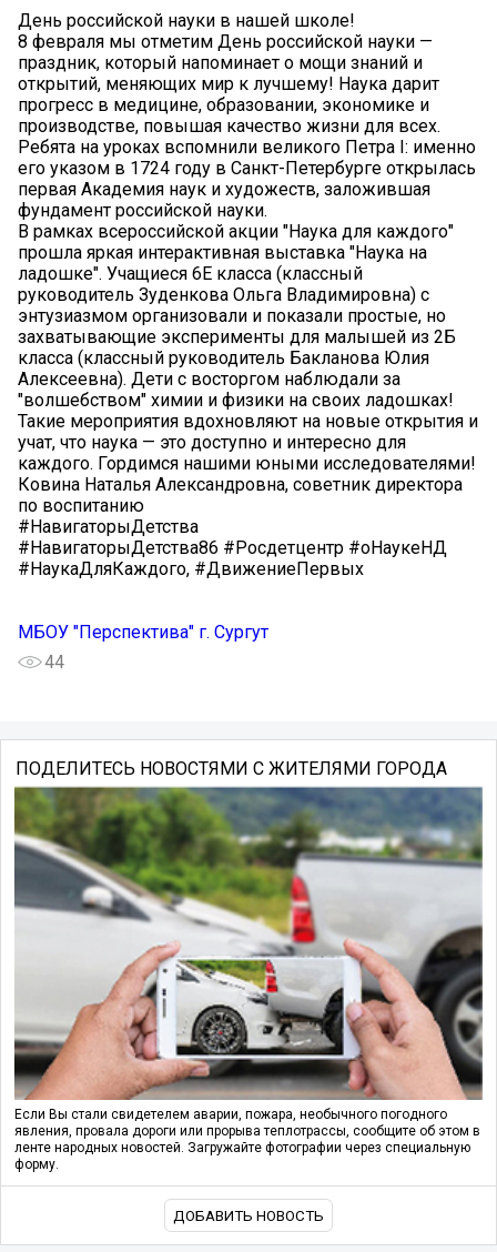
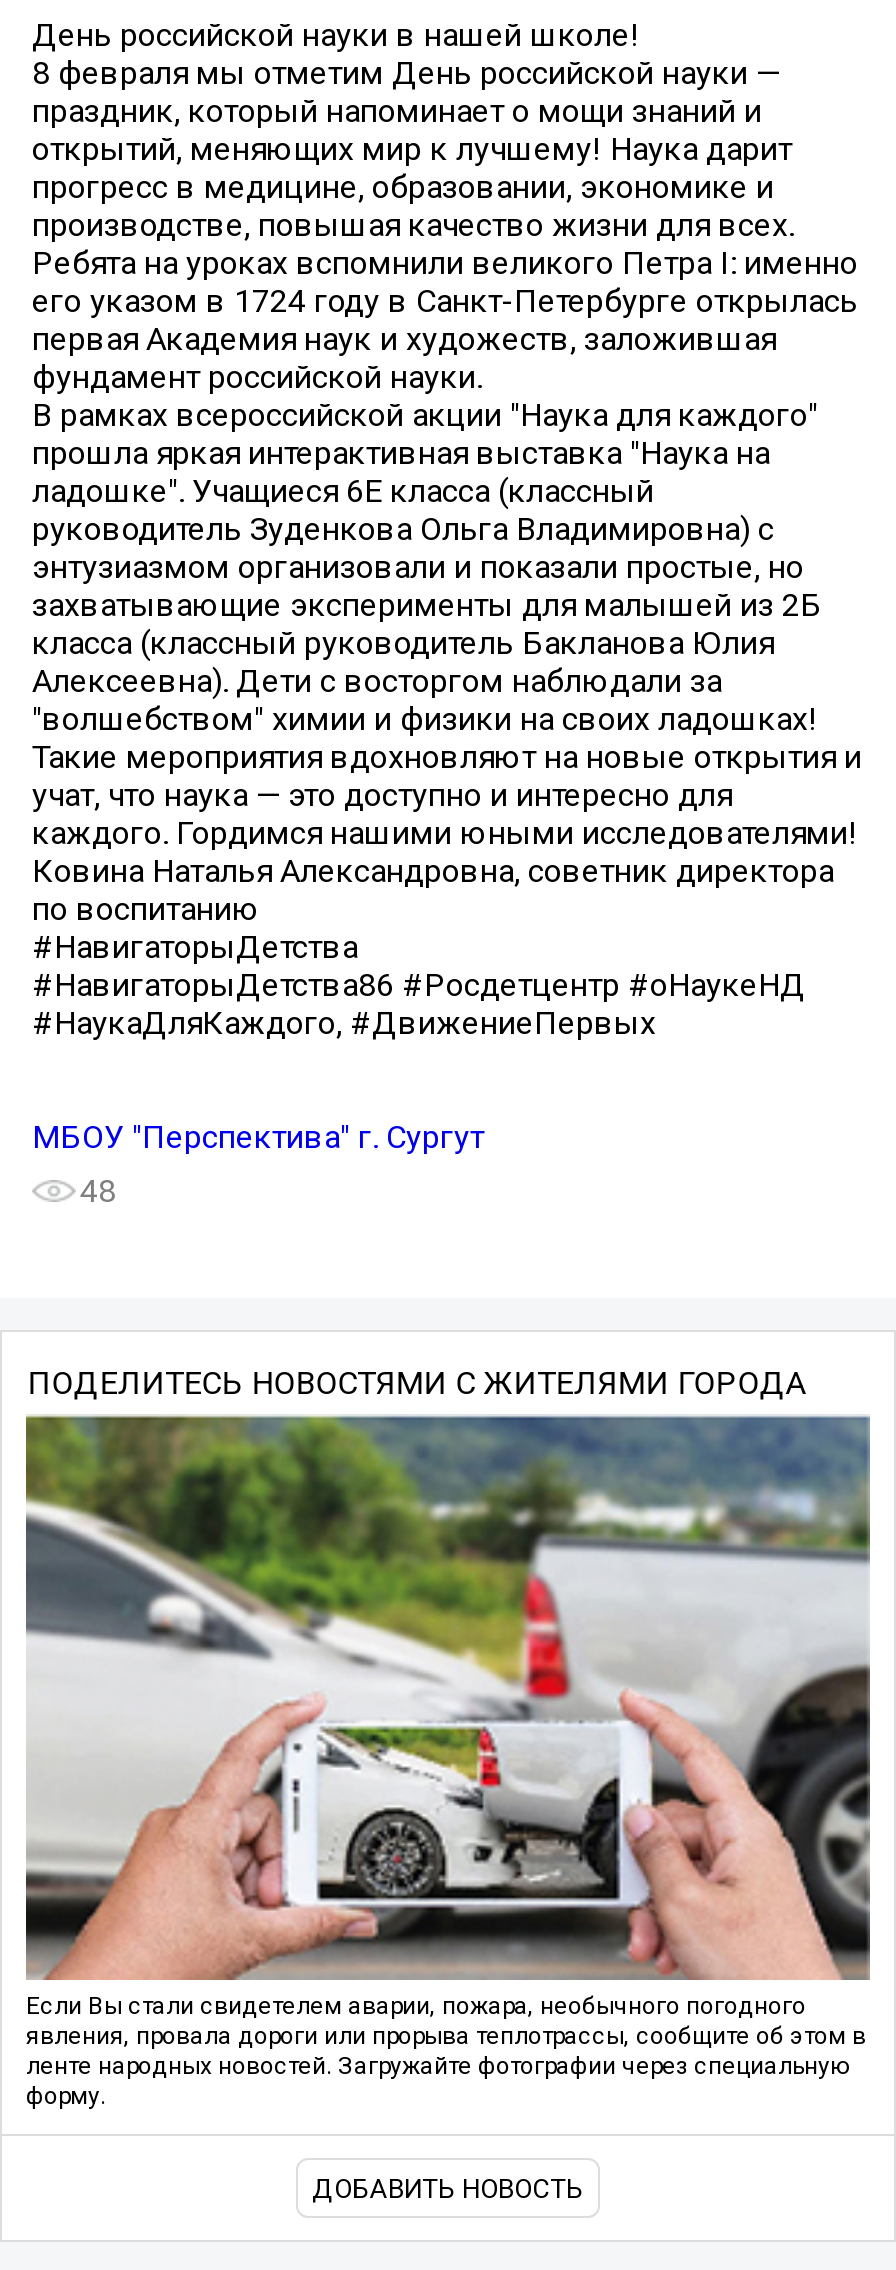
- 44
+ 48
